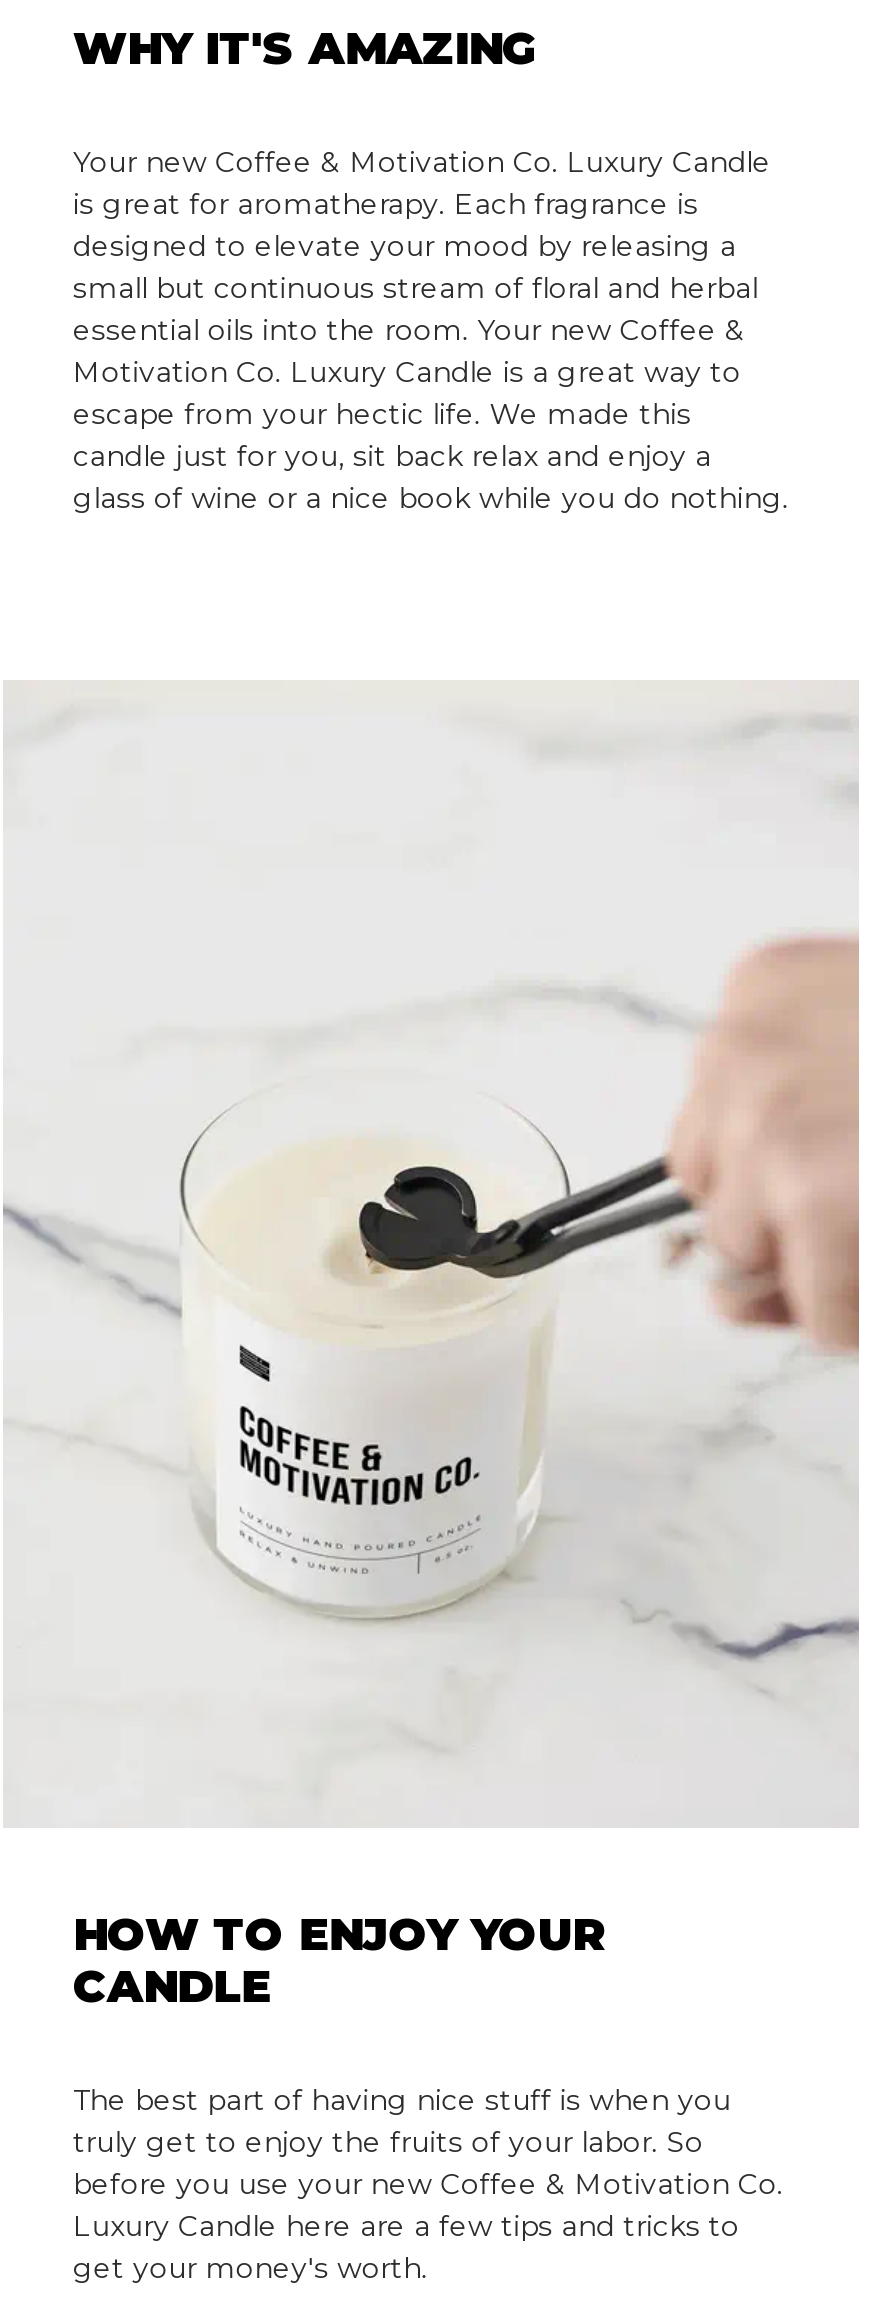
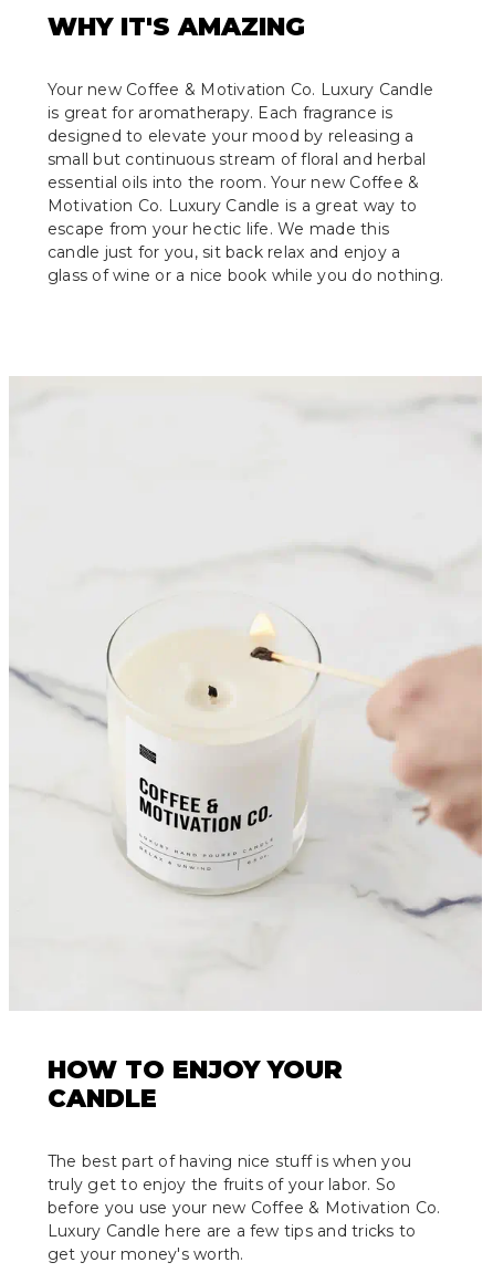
- [image]
+ [image]
